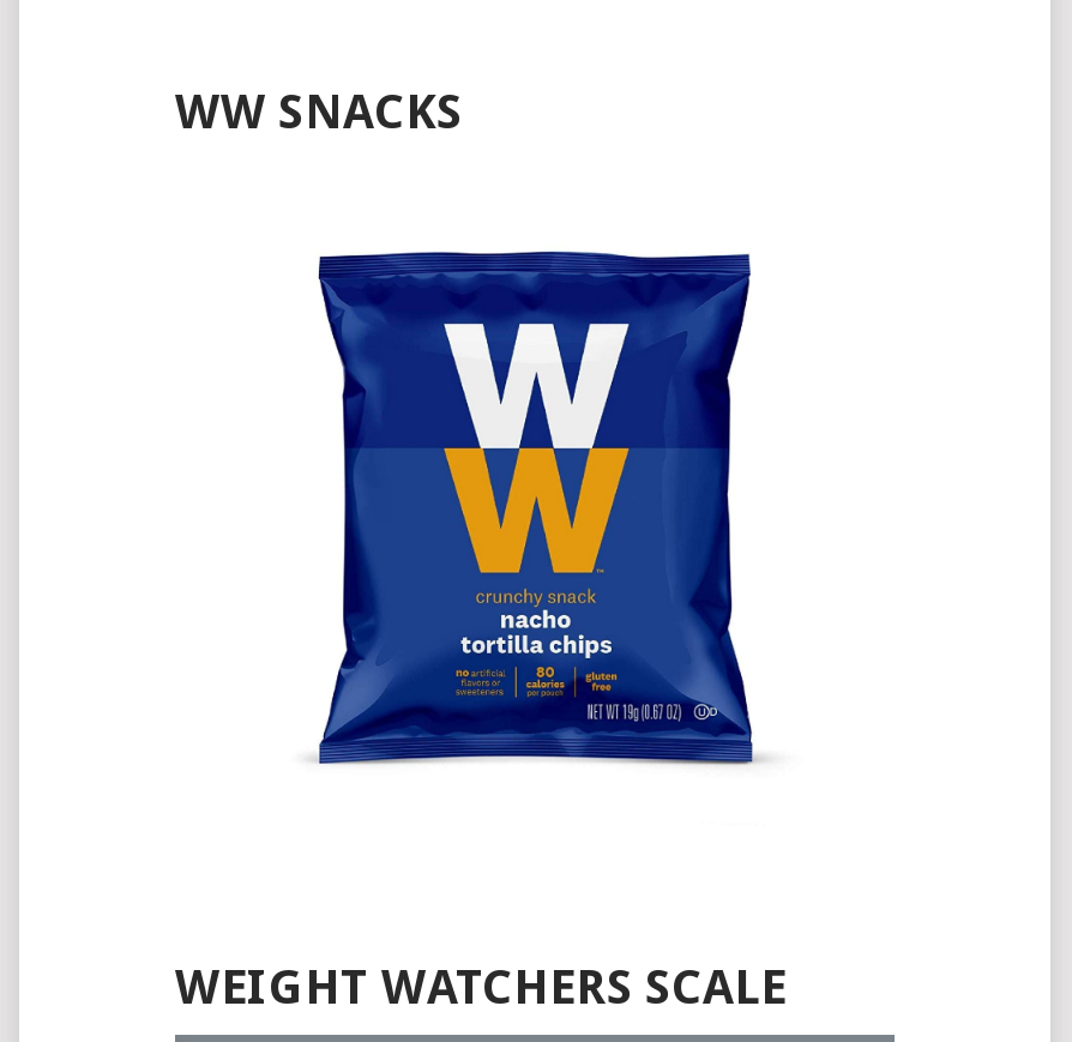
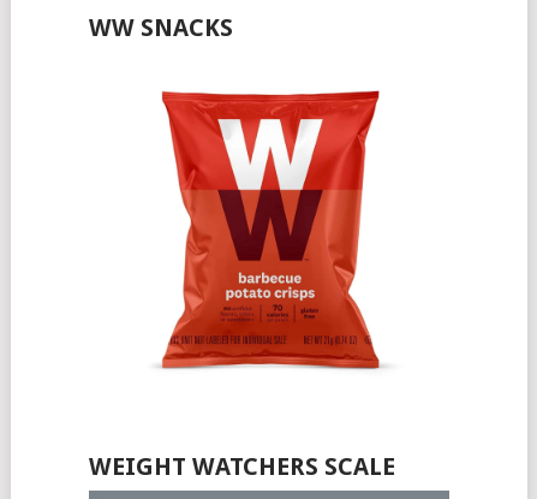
- [image]
+ [image]
